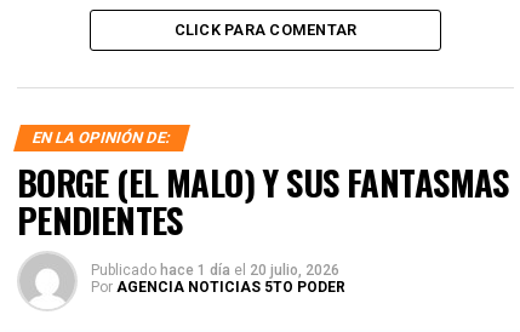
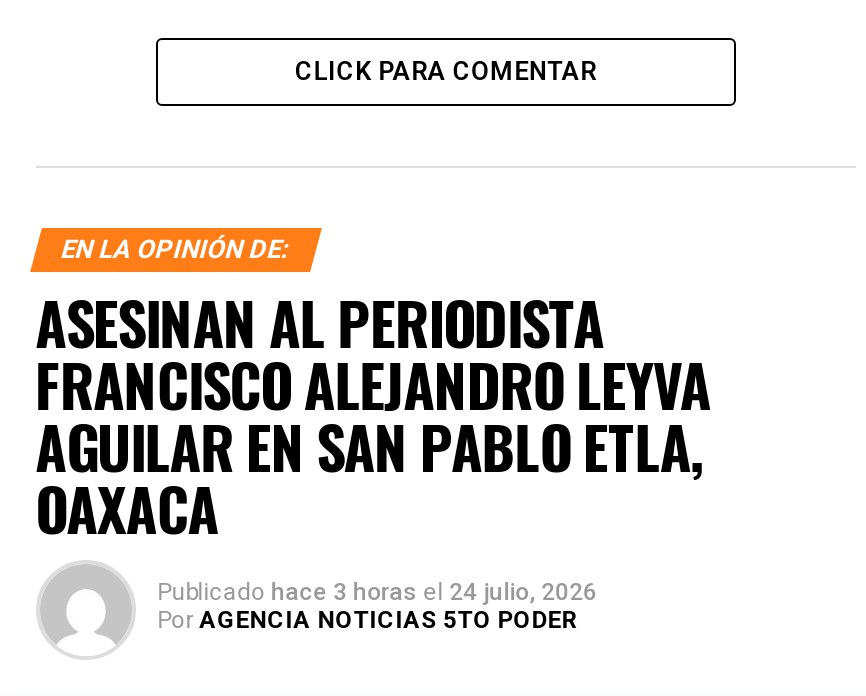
- BORGE (EL MALO) Y SUS FANTASMAS
- PENDIENTES
- Publicado hace 1 día el 20 julio, 2026
+ ASESINAN AL PERIODISTA
+ FRANCISCO ALEJANDRO LEYVA
+ AGUILAR EN SAN PABLO ETLA,
+ OAXACA
+ Publicado hace 3 horas el 24 julio, 2026
